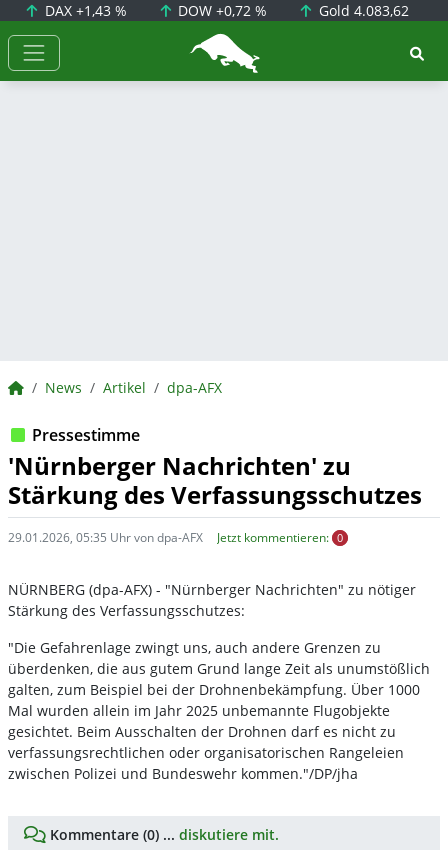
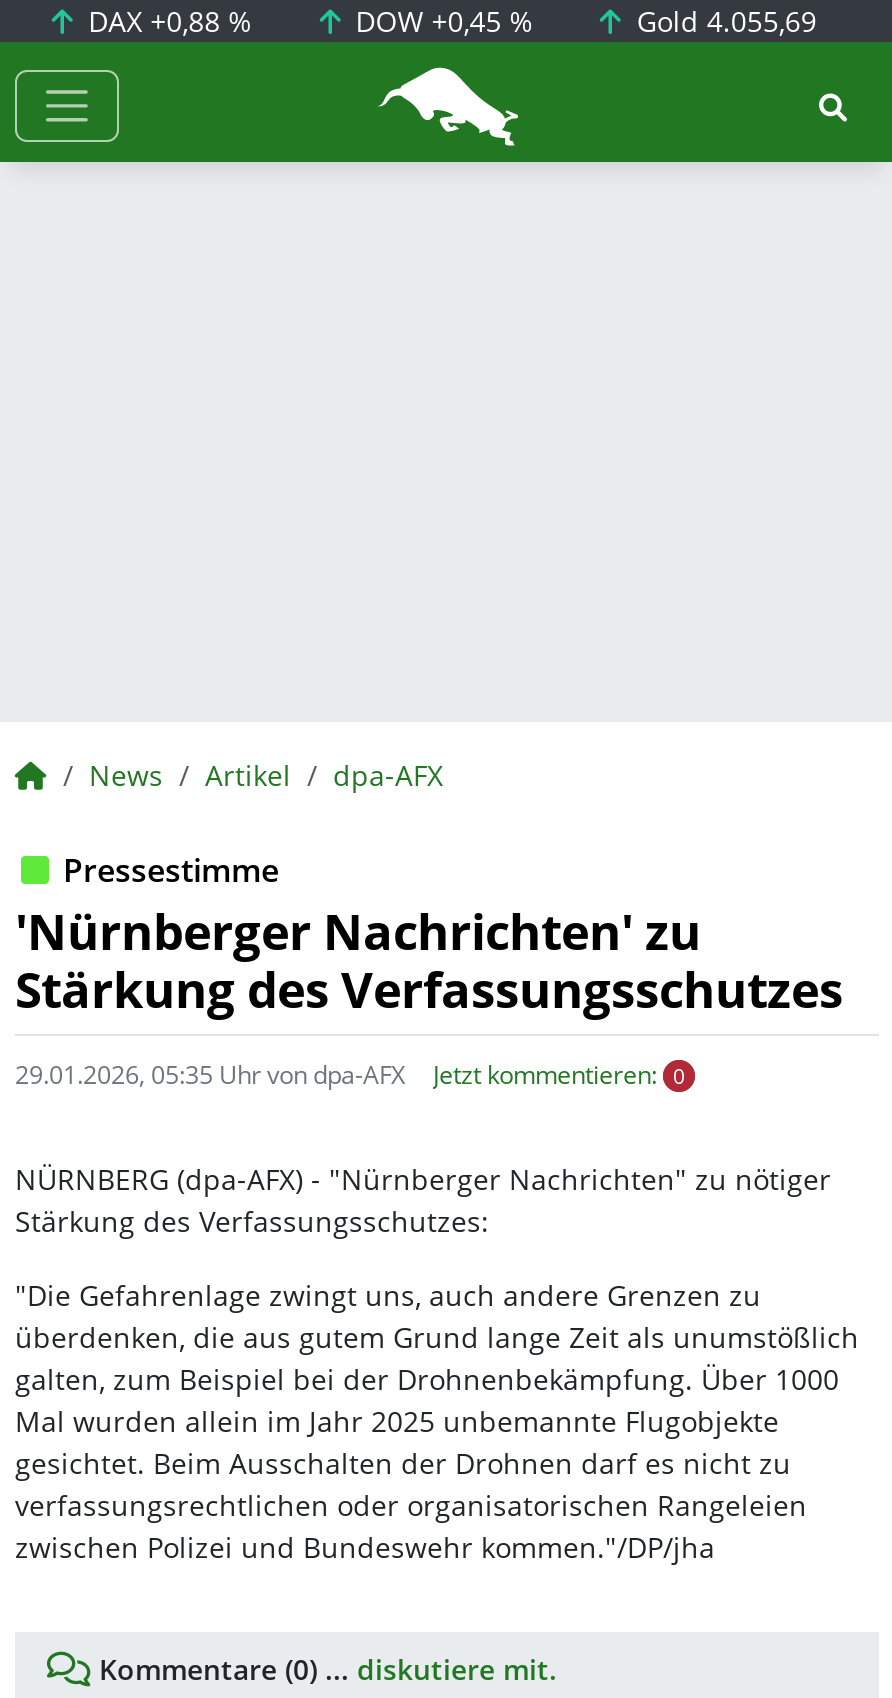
- DAX +1,43 %
+ DAX +0,88 %

- DOW +0,72 %
+ DOW +0,45 %

- Gold 4.083,62
+ Gold 4.055,69
